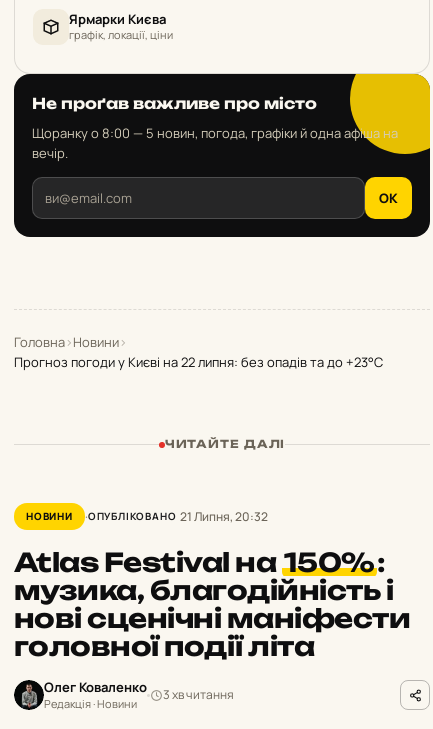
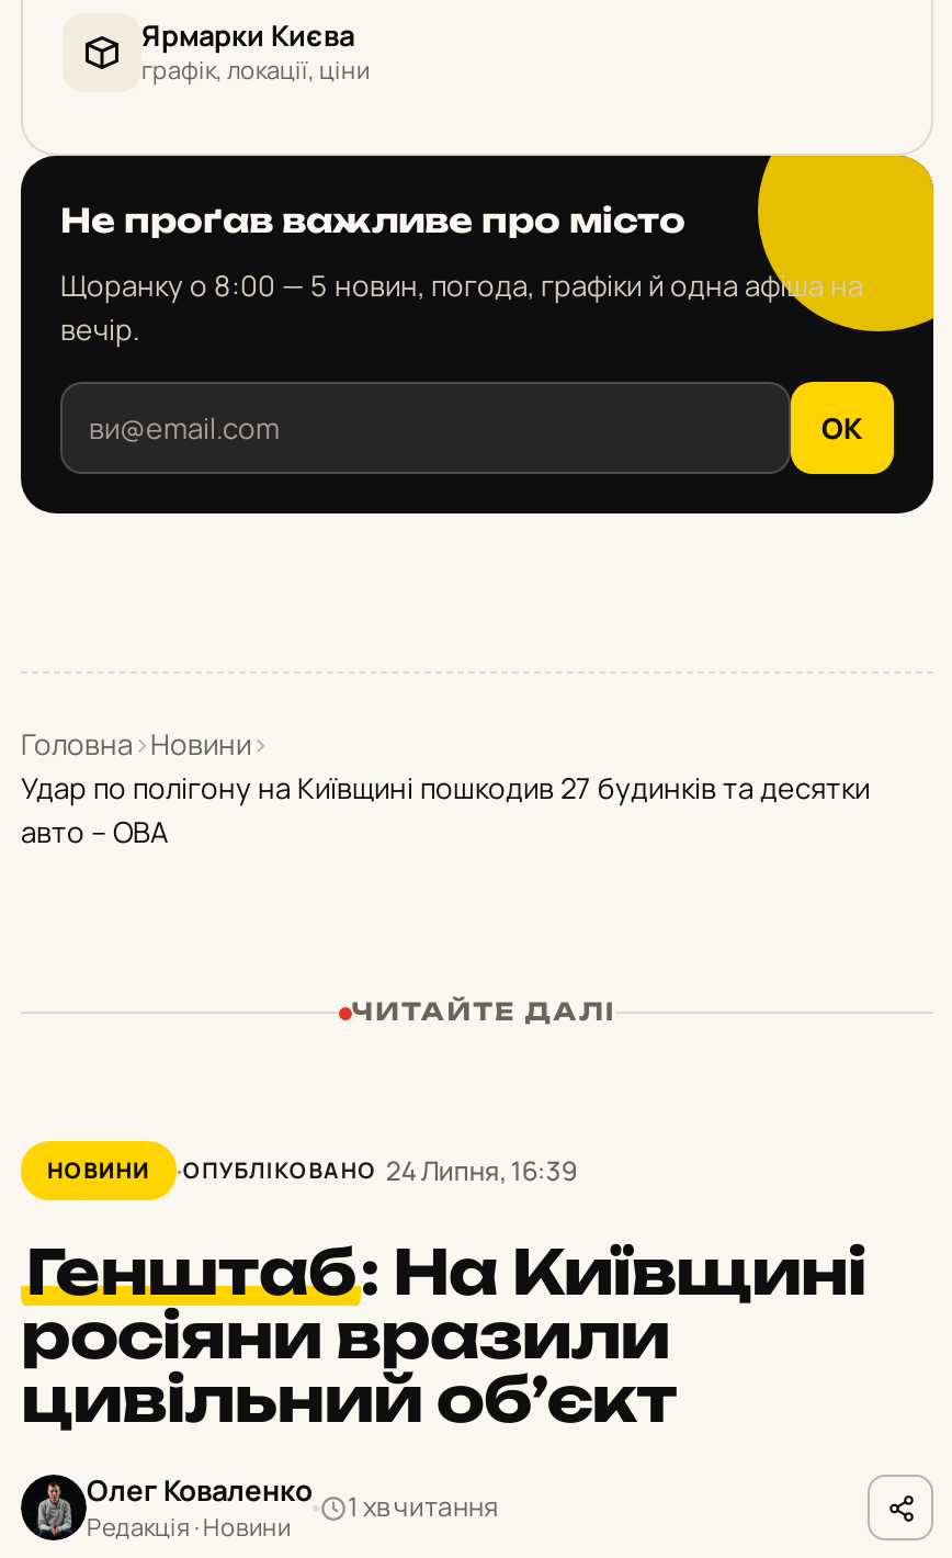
- Прогноз погоди у Києві на 22 липня: без опадів та до +23°С
+ Удар по полігону на Київщині пошкодив 27 будинків та десятки
+ авто – ОВА

moved down: ЧИТАЙТЕ ДАЛІ

moved down: НОВИНИ

- ОПУБЛІКОВАНО 21 Липня, 20:32
+ ОПУБЛІКОВАНО 24 Липня, 16:39

- Atlas Festival на 150% :
- музика, благодійність і
- нові сценічні маніфести
- головної події літа
+ Генштаб : На Київщині
+ росіяни вразили
+ цивільний об’єкт

- Олег Коваленко 3 хв читання
+ Олег Коваленко 1 хв читання
